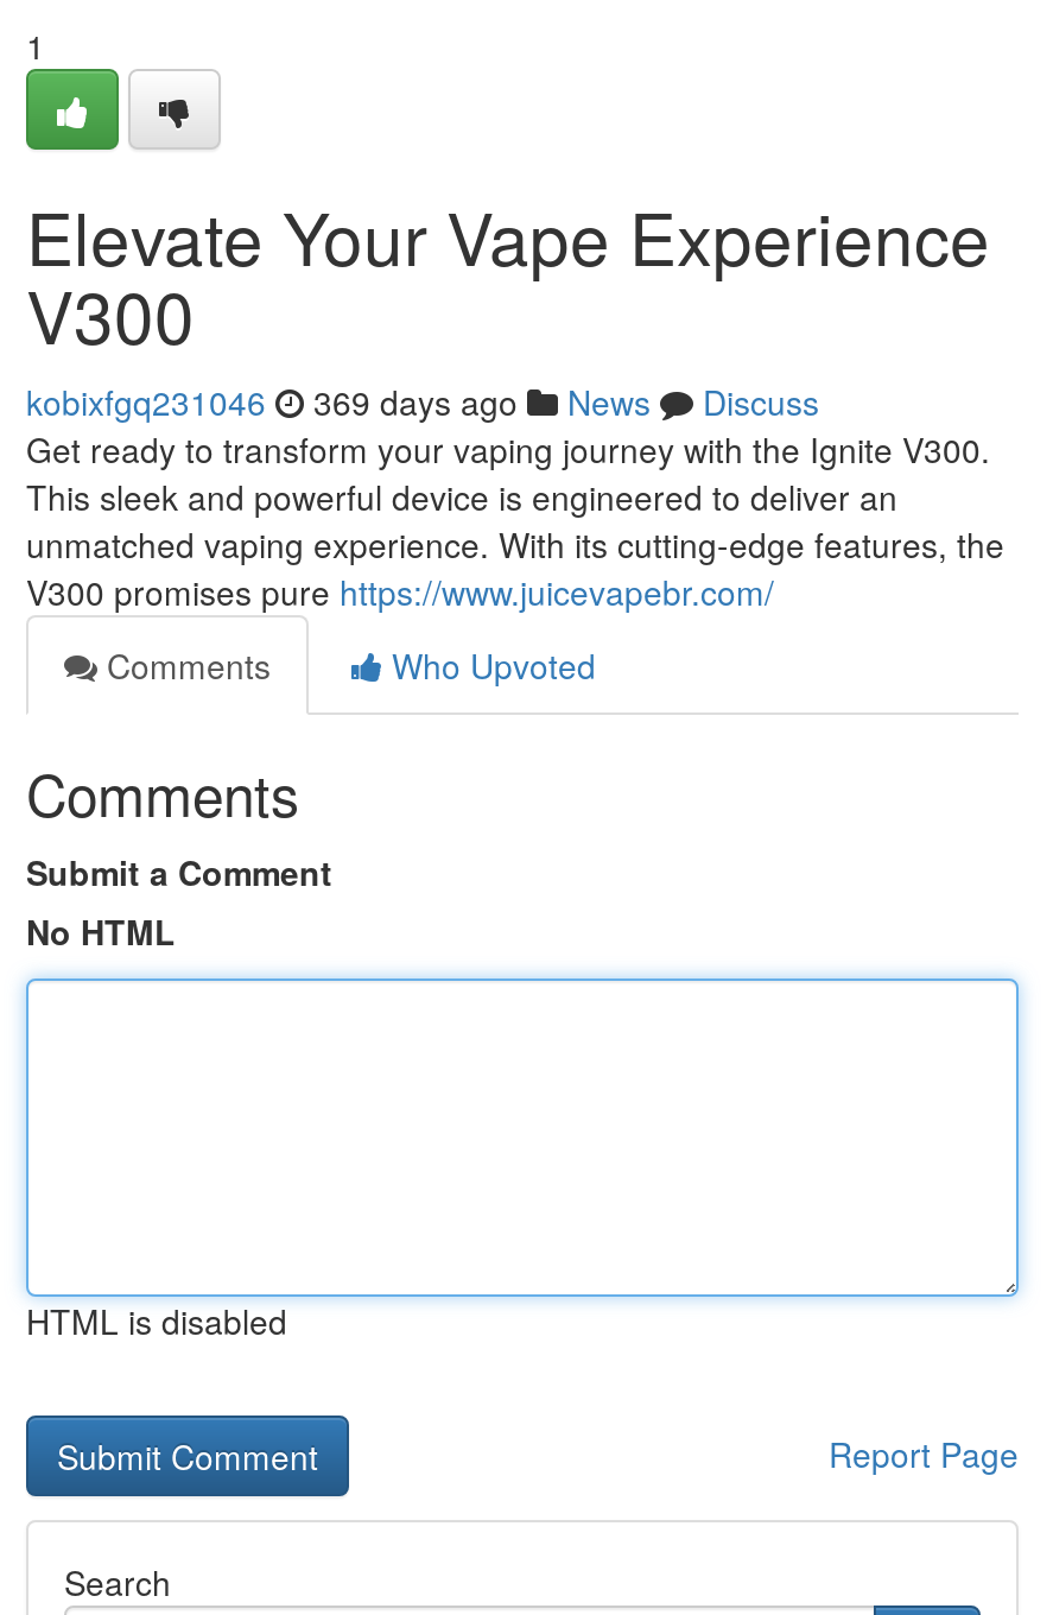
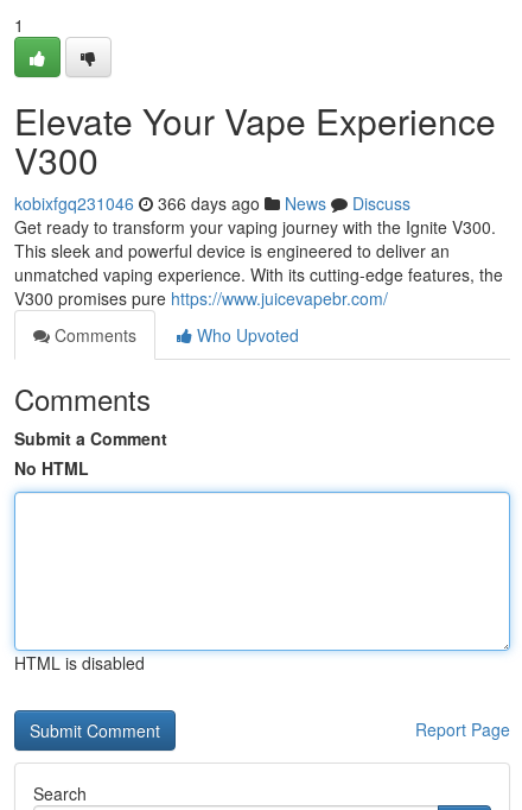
- kobixfgq231046 369 days ago News Discuss
+ kobixfgq231046 366 days ago News Discuss
